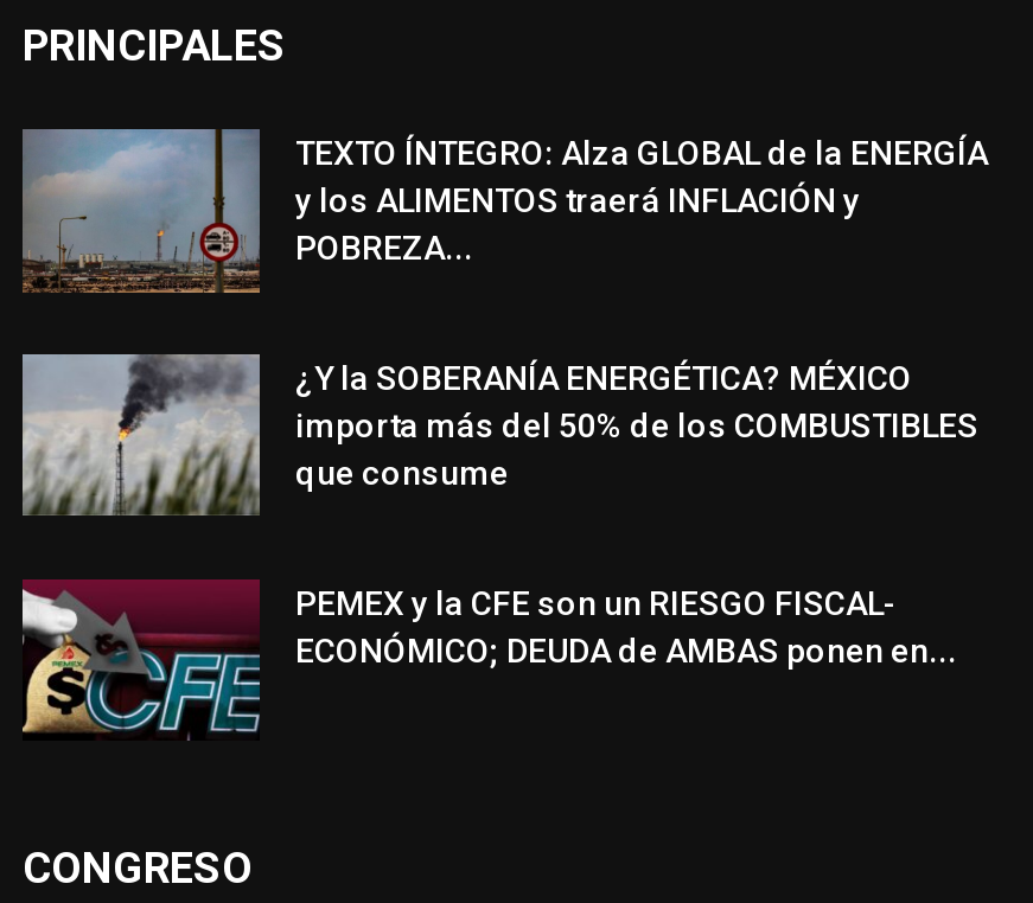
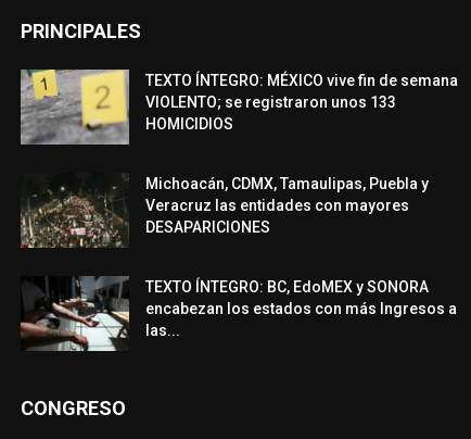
- [image]
- TEXTO ÍNTEGRO: Alza GLOBAL de la ENERGÍA
- y los ALIMENTOS traerá INFLACIÓN y
- POBREZA...
+ [image]
+ TEXTO ÍNTEGRO: MÉXICO vive fin de semana
+ VIOLENTO; se registraron unos 133
+ HOMICIDIOS

- [image]
- ¿Y la SOBERANÍA ENERGÉTICA? MÉXICO
- importa más del 50% de los COMBUSTIBLES
- que consume
+ [image]
+ Michoacán, CDMX, Tamaulipas, Puebla y
+ Veracruz las entidades con mayores
+ DESAPARICIONES

- [image]
- PEMEX y la CFE son un RIESGO FISCAL-
- ECONÓMICO; DEUDA de AMBAS ponen en...
+ [image]
+ TEXTO ÍNTEGRO: BC, EdoMEX y SONORA
+ encabezan los estados con más Ingresos a
+ las...
